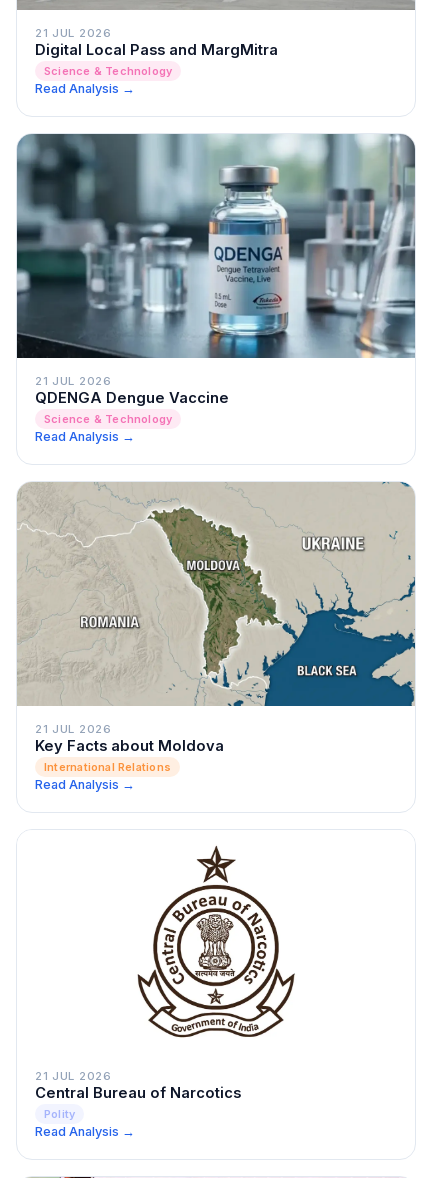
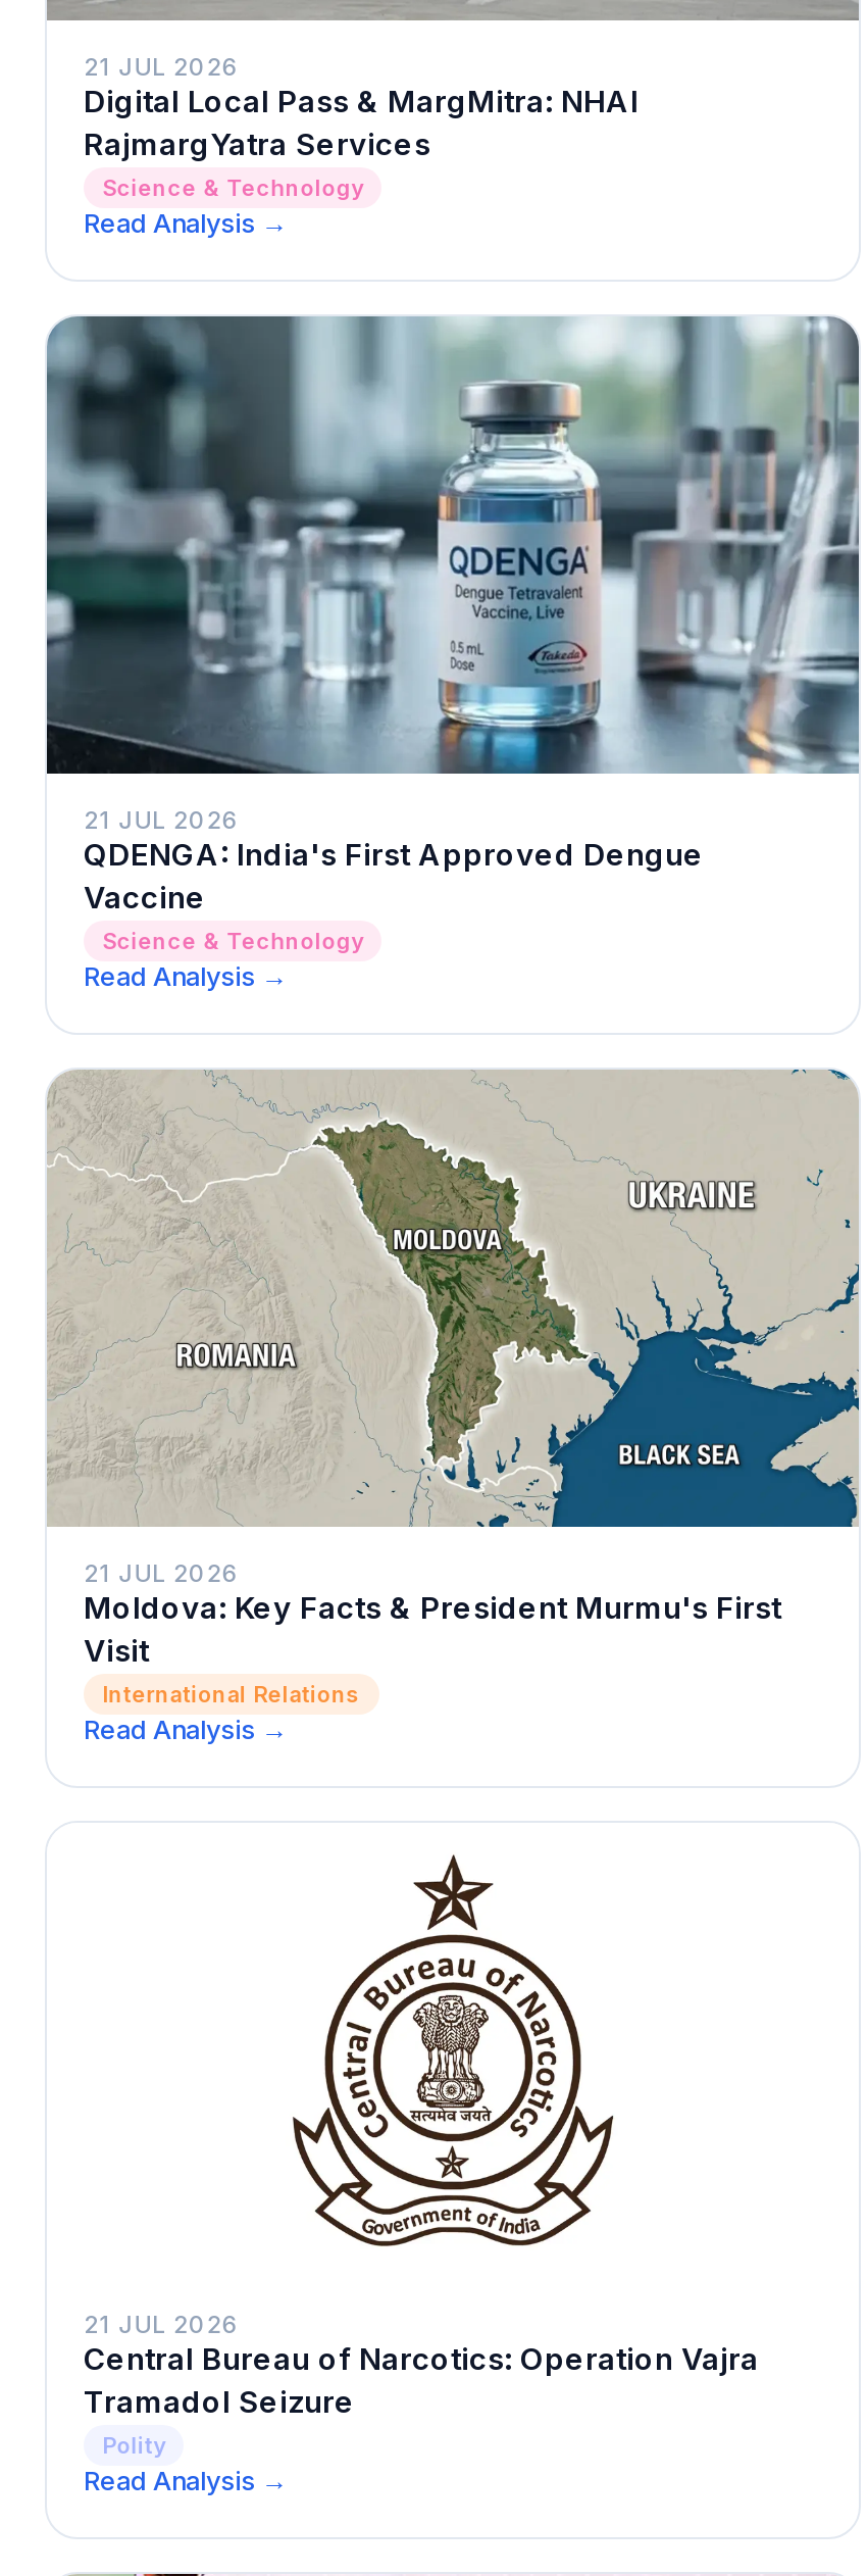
- Digital Local Pass and MargMitra
+ Digital Local Pass & MargMitra: NHAI
+ RajmargYatra Services

- QDENGA Dengue Vaccine
+ QDENGA: India's First Approved Dengue
+ Vaccine

- Key Facts about Moldova
+ Moldova: Key Facts & President Murmu's First
+ Visit

- Central Bureau of Narcotics
+ Central Bureau of Narcotics: Operation Vajra
+ Tramadol Seizure
